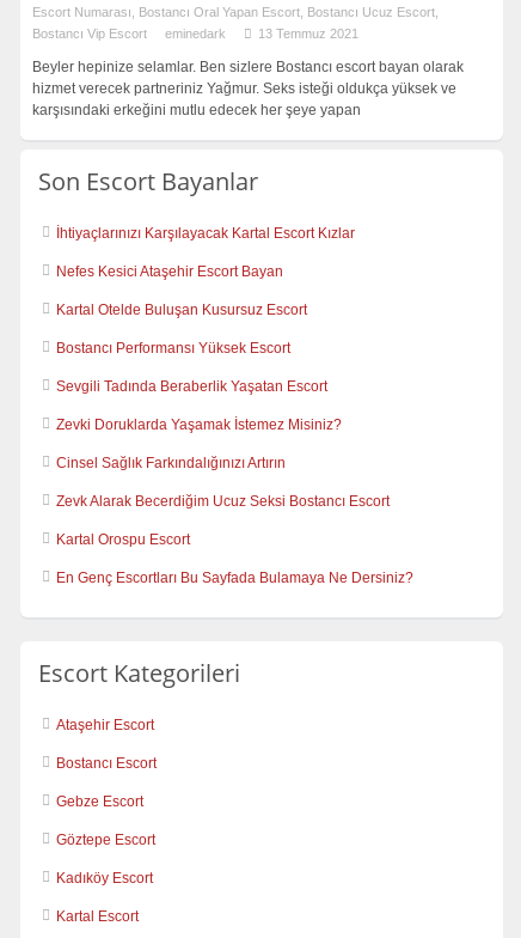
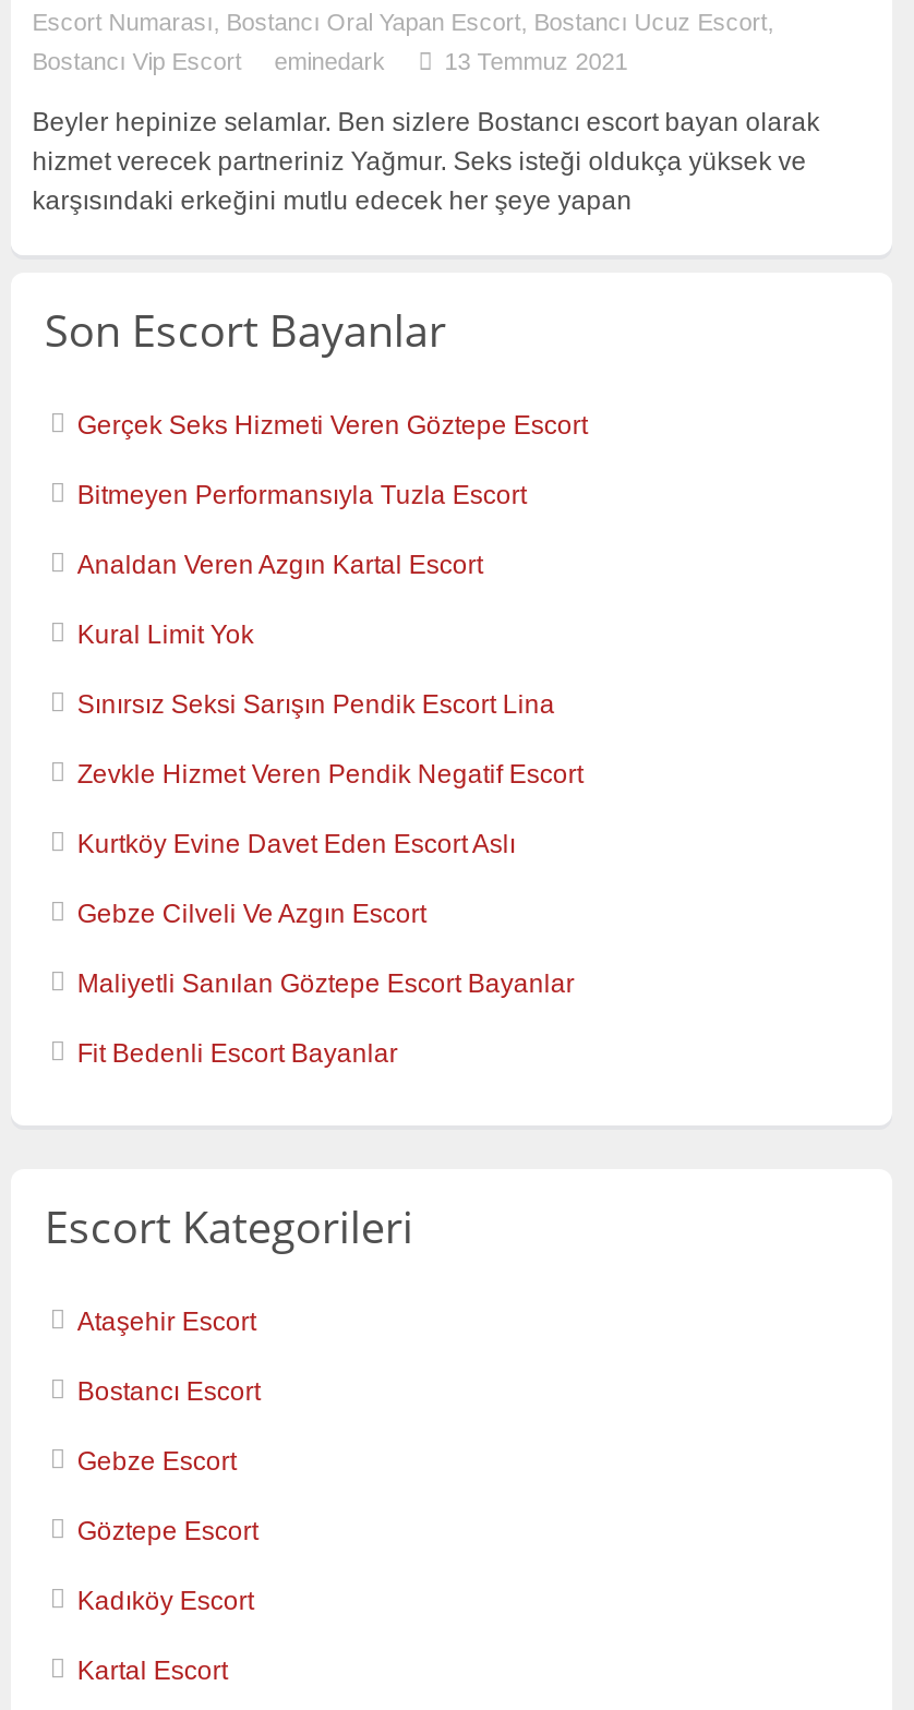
- İhtiyaçlarınızı Karşılayacak Kartal Escort Kızlar
+ Gerçek Seks Hizmeti Veren Göztepe Escort

- Nefes Kesici Ataşehir Escort Bayan
+ Bitmeyen Performansıyla Tuzla Escort

- Kartal Otelde Buluşan Kusursuz Escort
+ Analdan Veren Azgın Kartal Escort

- Bostancı Performansı Yüksek Escort
+ Kural Limit Yok

- Sevgili Tadında Beraberlik Yaşatan Escort
+ Sınırsız Seksi Sarışın Pendik Escort Lina

- Zevki Doruklarda Yaşamak İstemez Misiniz?
+ Zevkle Hizmet Veren Pendik Negatif Escort

- Cinsel Sağlık Farkındalığınızı Artırın
+ Kurtköy Evine Davet Eden Escort Aslı

- Zevk Alarak Becerdiğim Ucuz Seksi Bostancı Escort
+ Gebze Cilveli Ve Azgın Escort

- Kartal Orospu Escort
+ Maliyetli Sanılan Göztepe Escort Bayanlar

- En Genç Escortları Bu Sayfada Bulamaya Ne Dersiniz?
+ Fit Bedenli Escort Bayanlar
